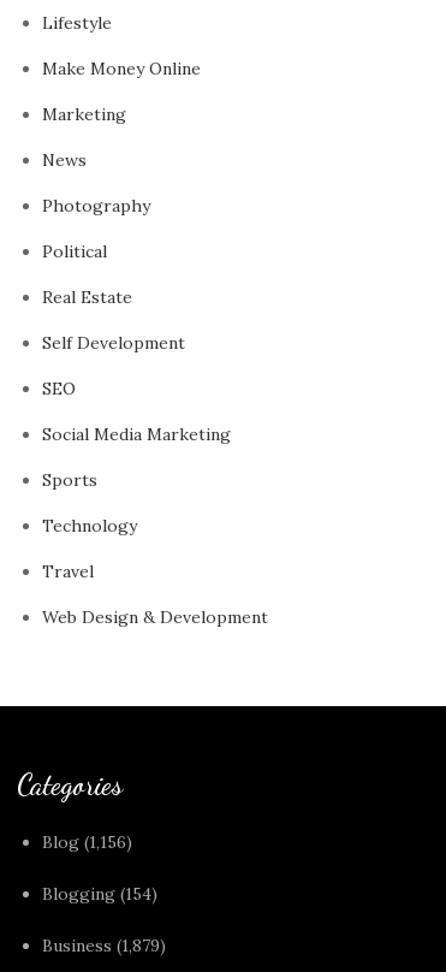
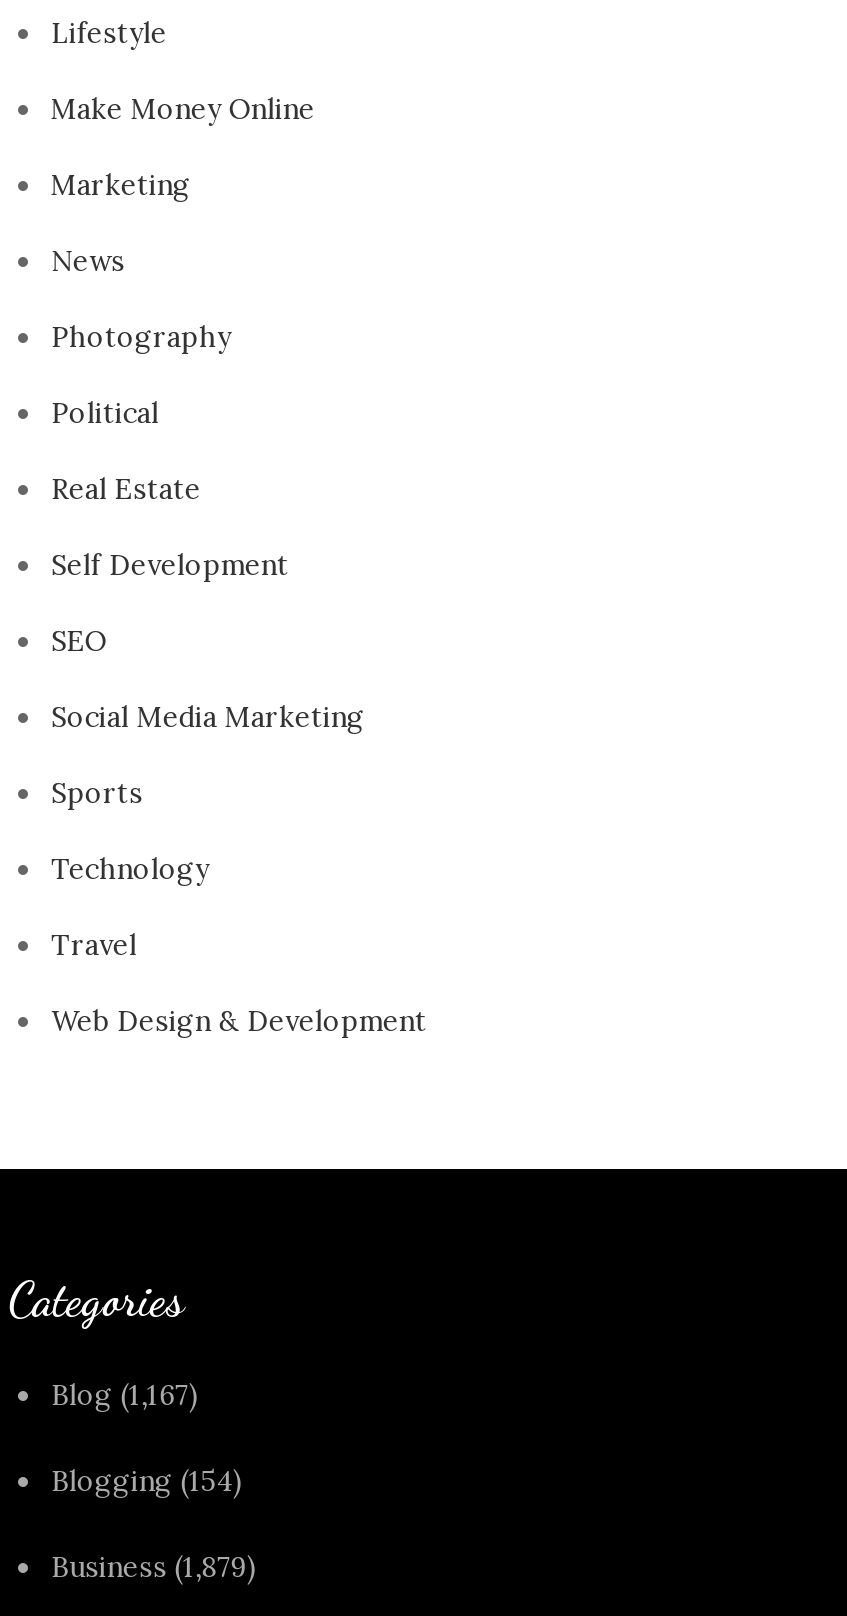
- Blog (1,156)
+ Blog (1,167)
